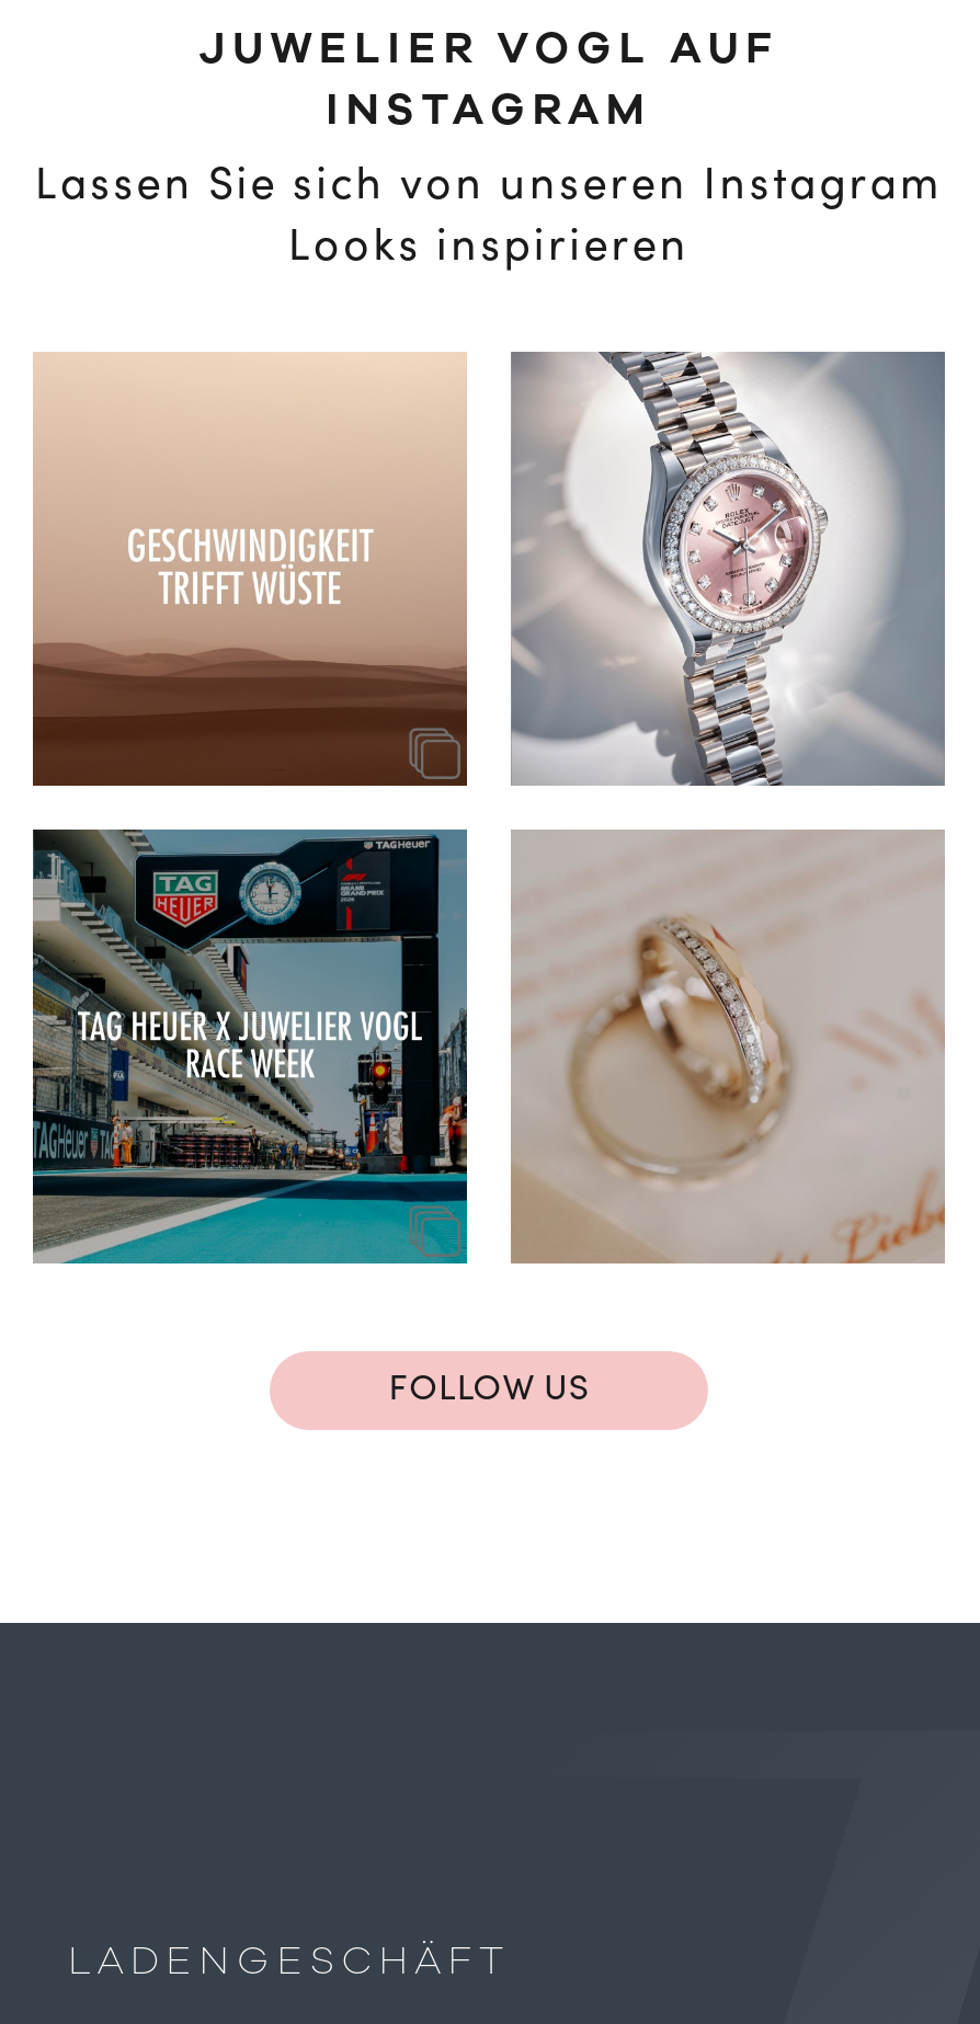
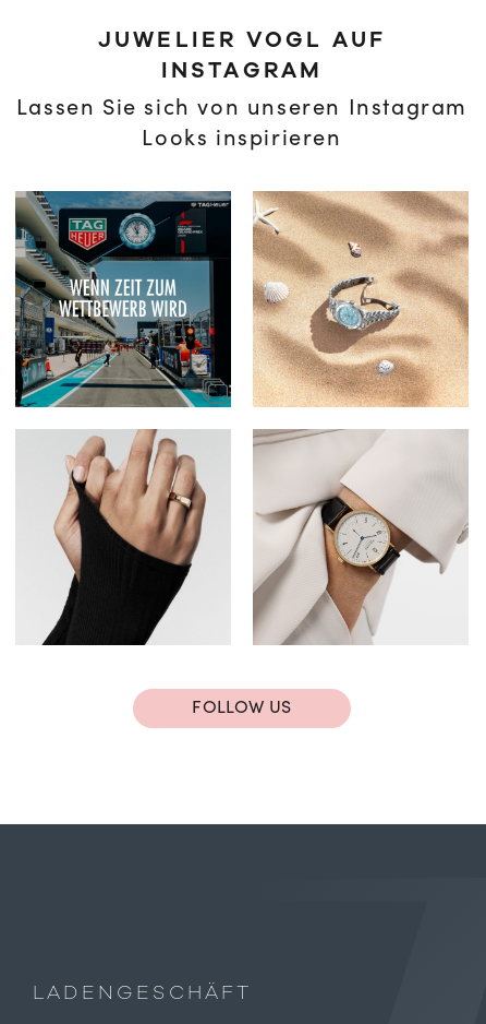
- [image]
+ [image]

- [image]
+ [image]

- [image]
+ [image]

- [image]
+ [image]
